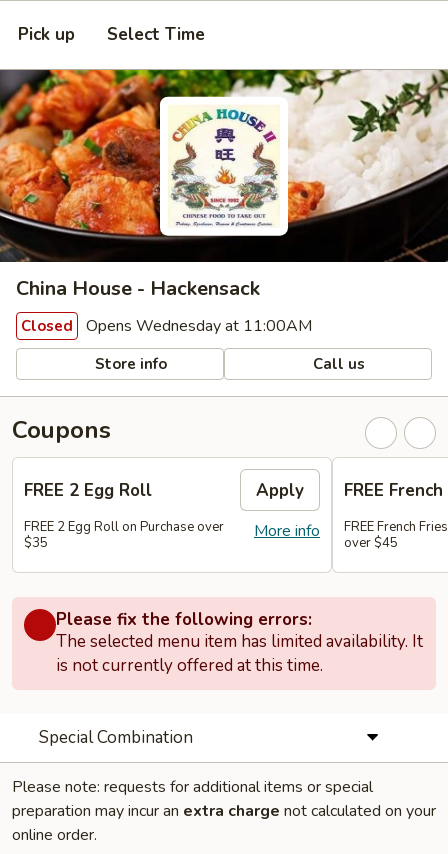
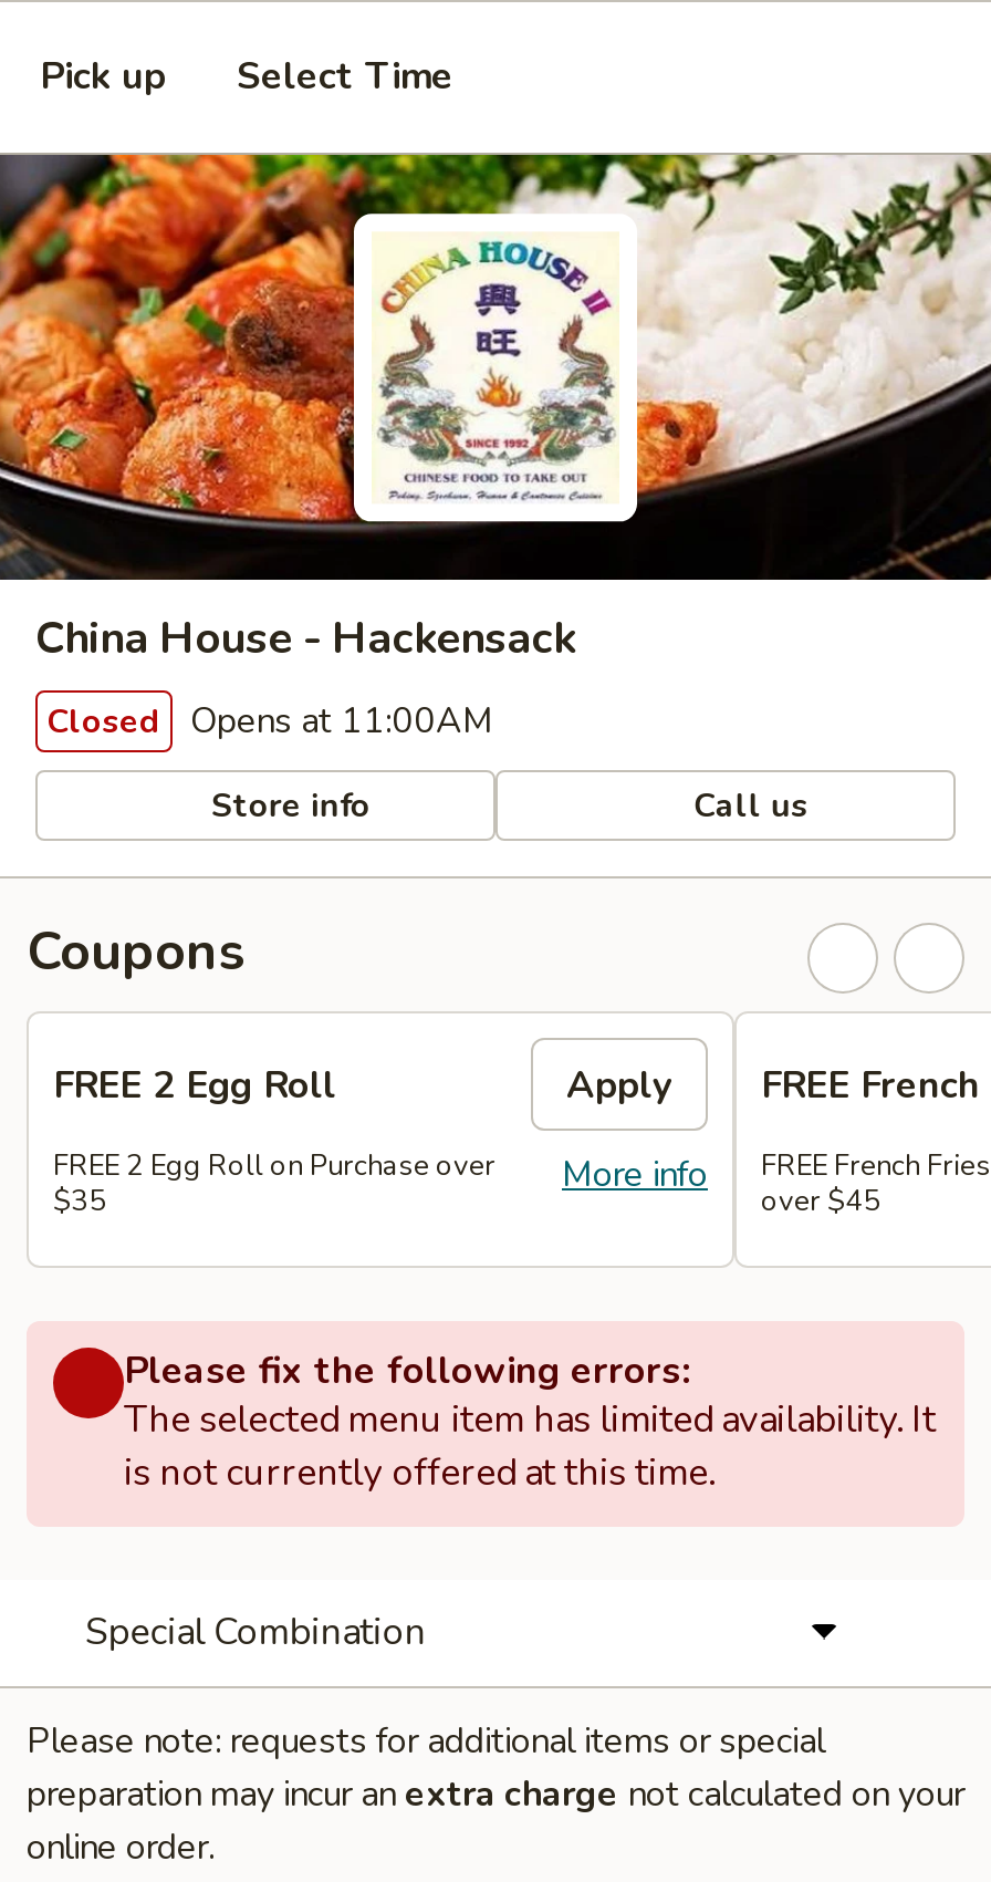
- Closed Opens Wednesday at 11:00AM
+ Closed Opens at 11:00AM
